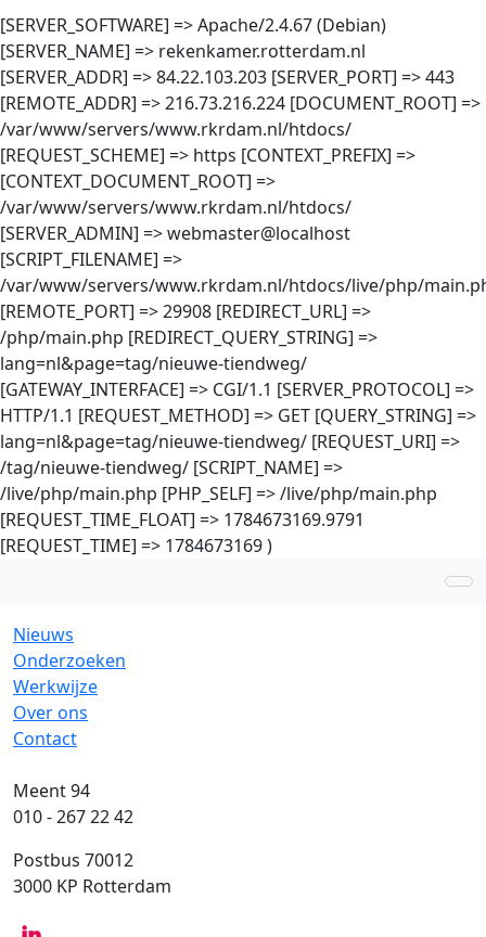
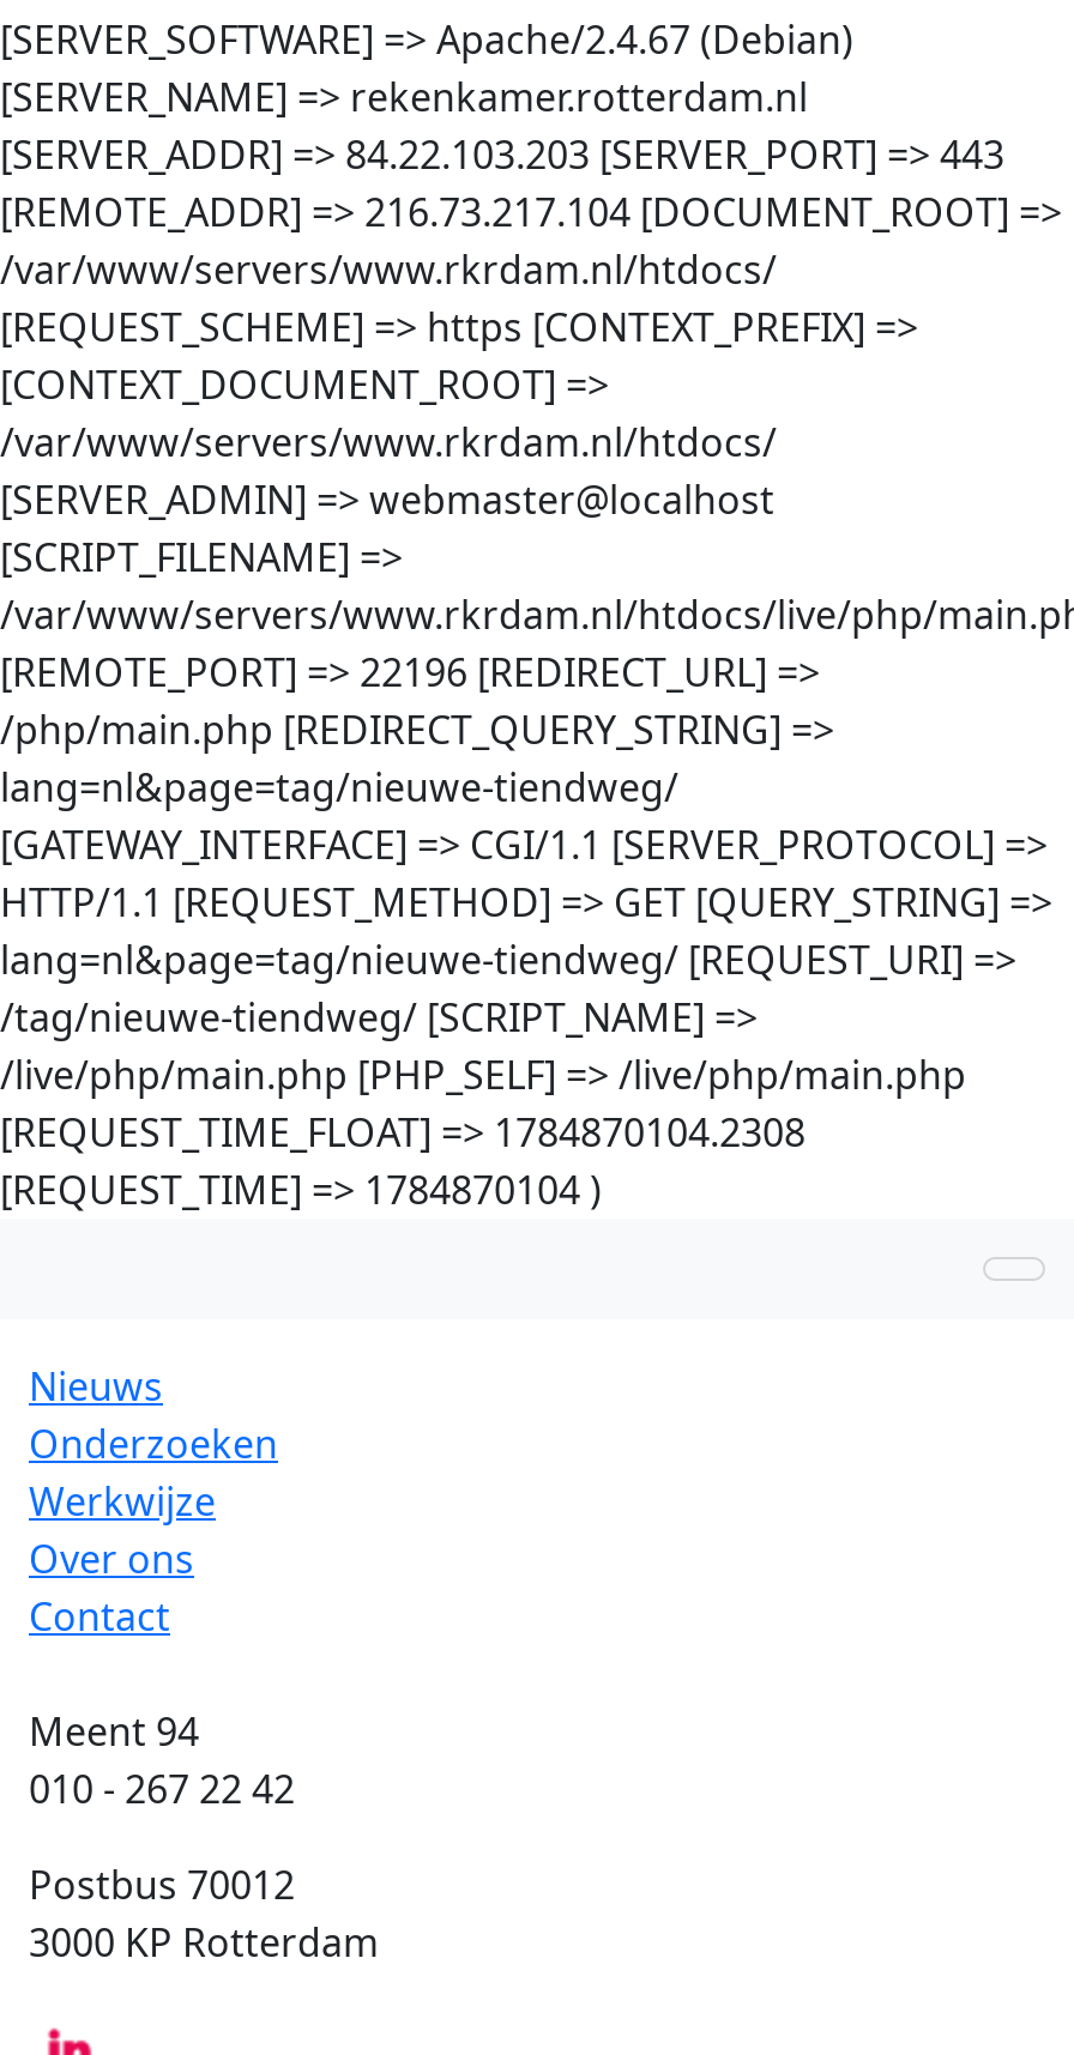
- [REMOTE_ADDR] => 216.73.216.224 [DOCUMENT_ROOT] =>
+ [REMOTE_ADDR] => 216.73.217.104 [DOCUMENT_ROOT] =>

- [REMOTE_PORT] => 29908 [REDIRECT_URL] =>
+ [REMOTE_PORT] => 22196 [REDIRECT_URL] =>

- [REQUEST_TIME_FLOAT] => 1784673169.9791
+ [REQUEST_TIME_FLOAT] => 1784870104.2308

- [REQUEST_TIME] => 1784673169 )
+ [REQUEST_TIME] => 1784870104 )
